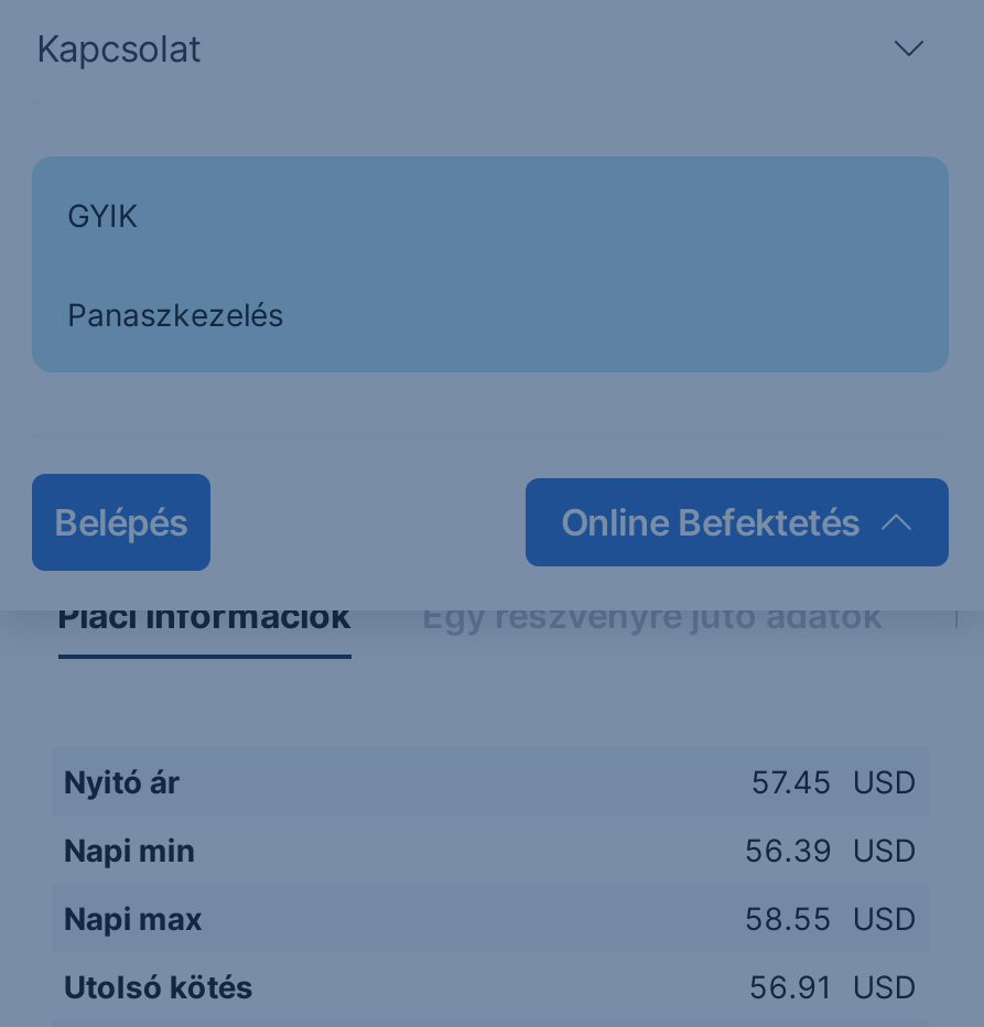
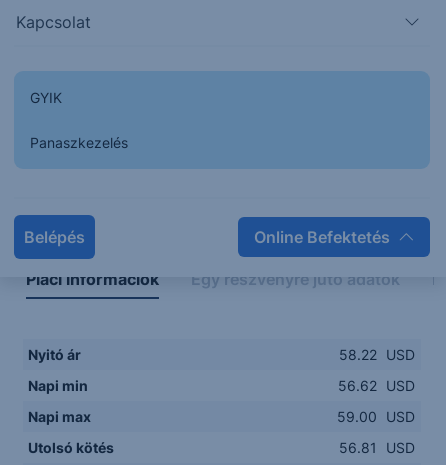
- 57.45 USD
+ 58.22 USD

- 56.39 USD
+ 56.62 USD

- 58.55 USD
+ 59.00 USD

- 56.91 USD
+ 56.81 USD
